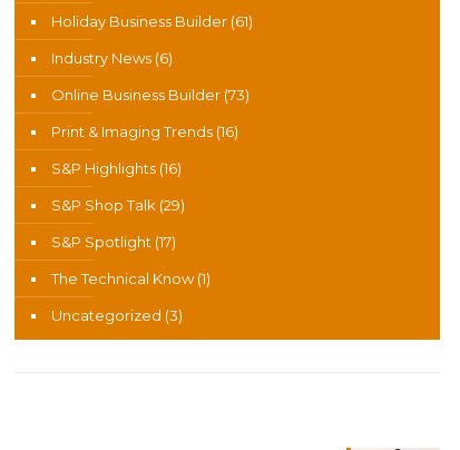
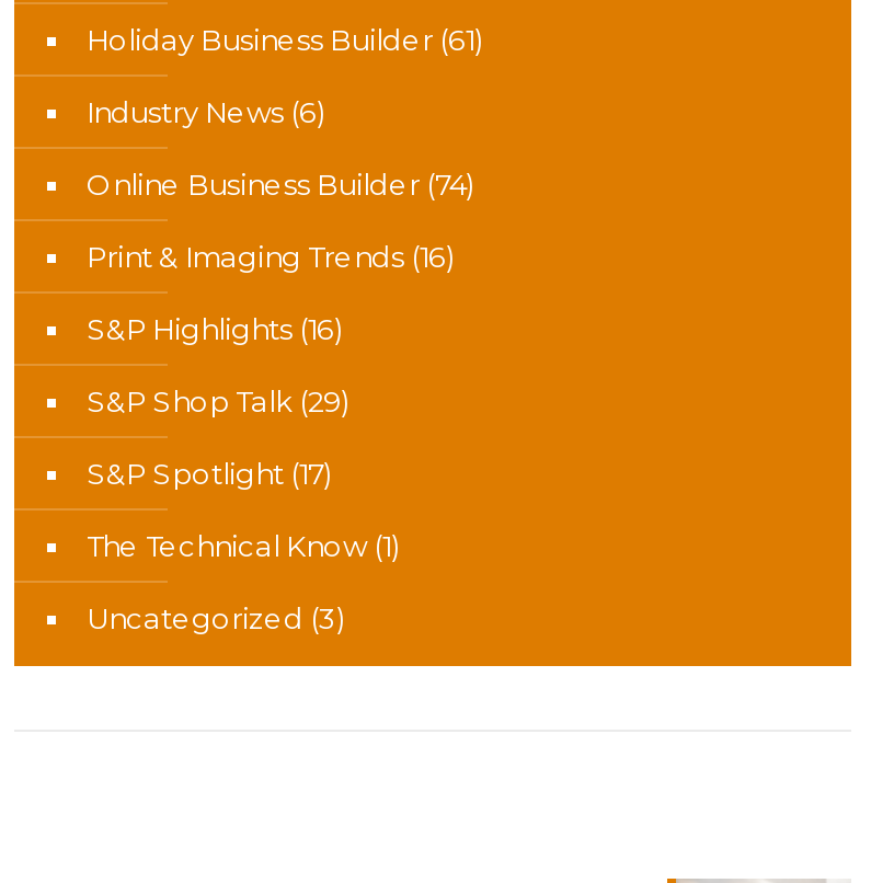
- Online Business Builder (73)
+ Online Business Builder (74)
